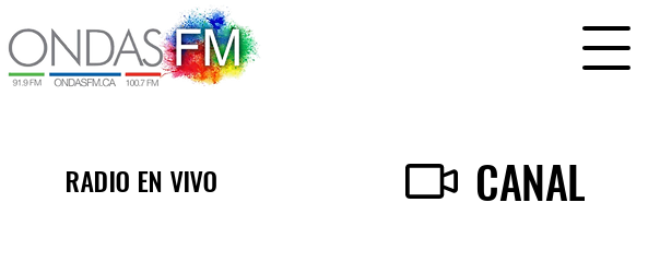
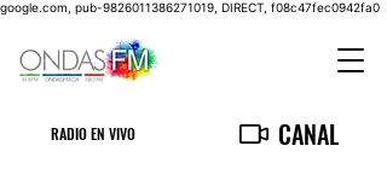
+ google.com, pub-9826011386271019, DIRECT, f08c47fec0942fa0
